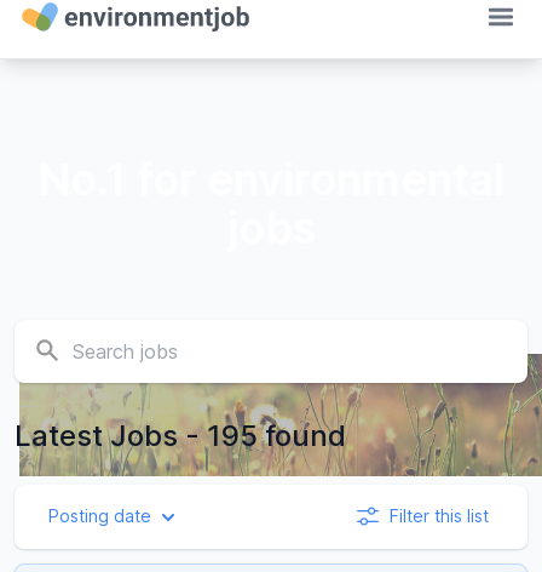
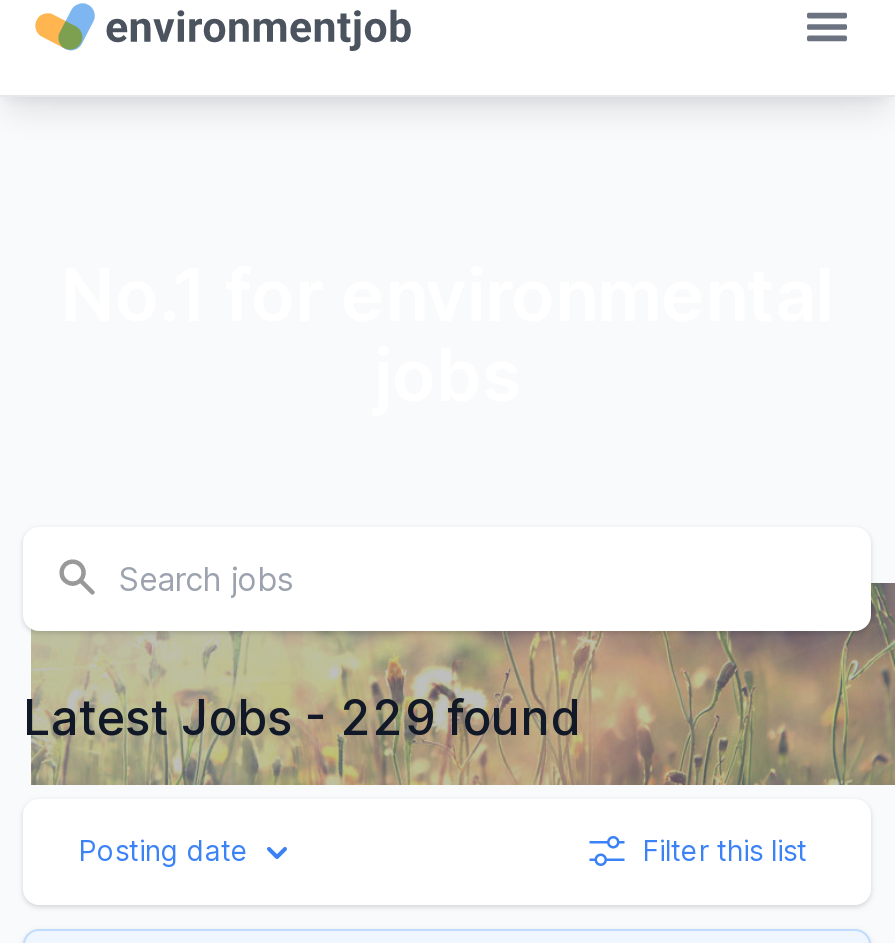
- Latest Jobs - 195 found
+ Latest Jobs - 229 found
